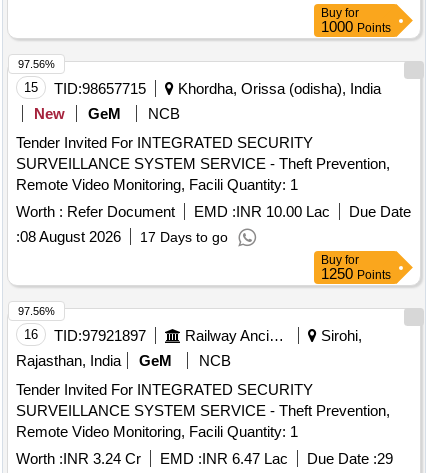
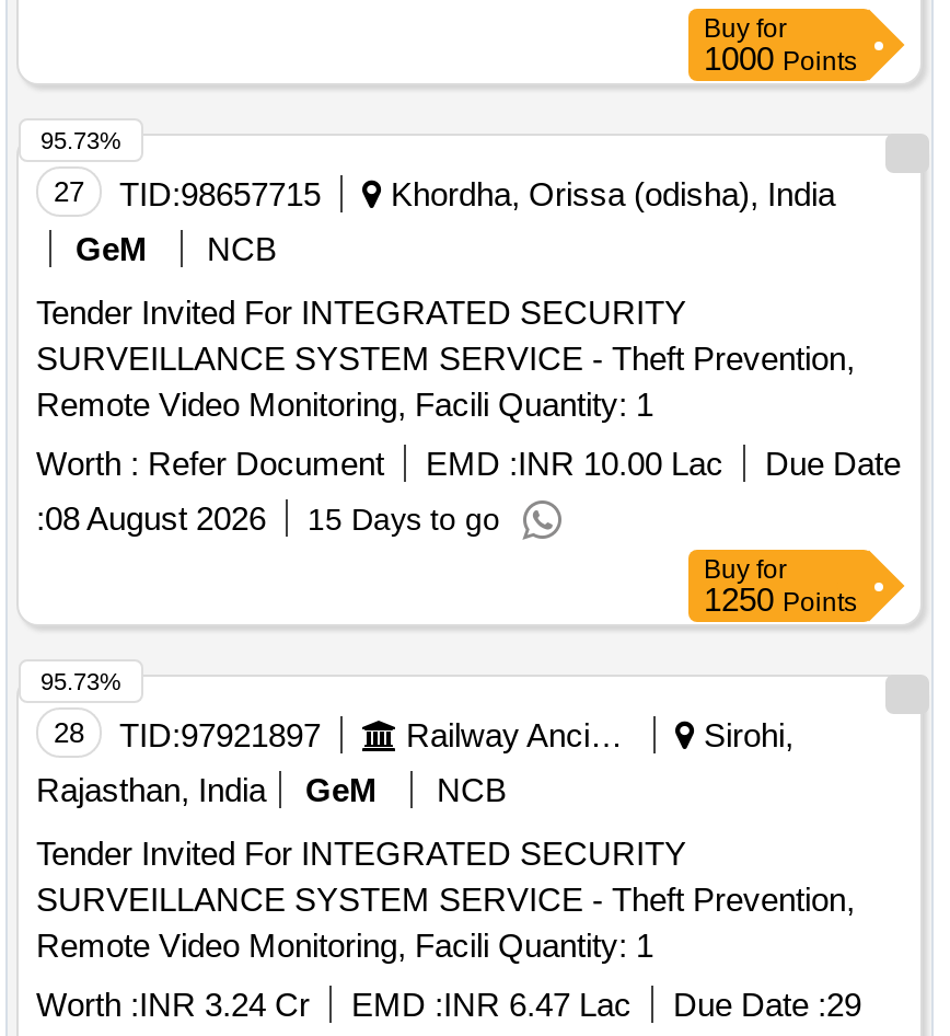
- 97.56%
+ 95.73%

- 15 TID:98657715 Khordha, Orissa (odisha), India
+ 27 TID:98657715 Khordha, Orissa (odisha), India

- New

- :08 August 2026 17 Days to go
+ :08 August 2026 15 Days to go

- 97.56%
+ 95.73%

- 16 TID:97921897
+ 28 TID:97921897
